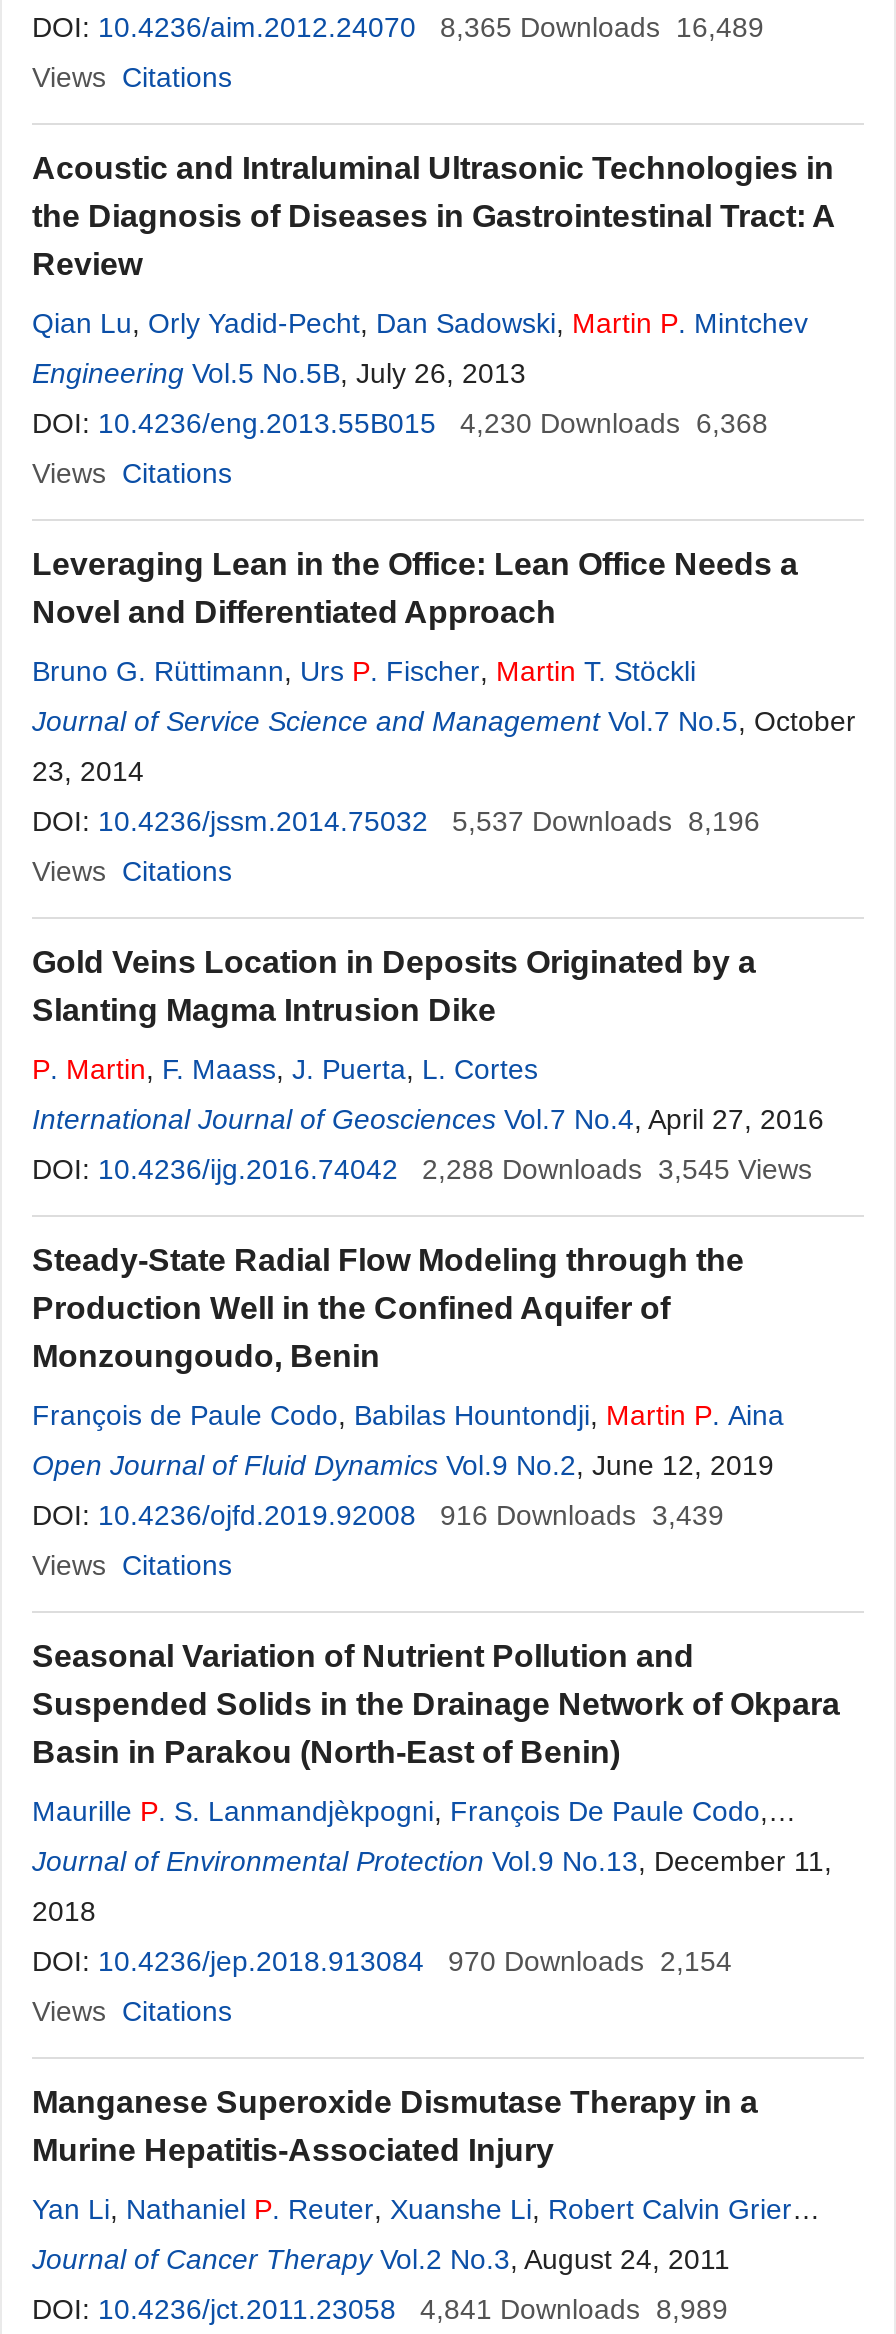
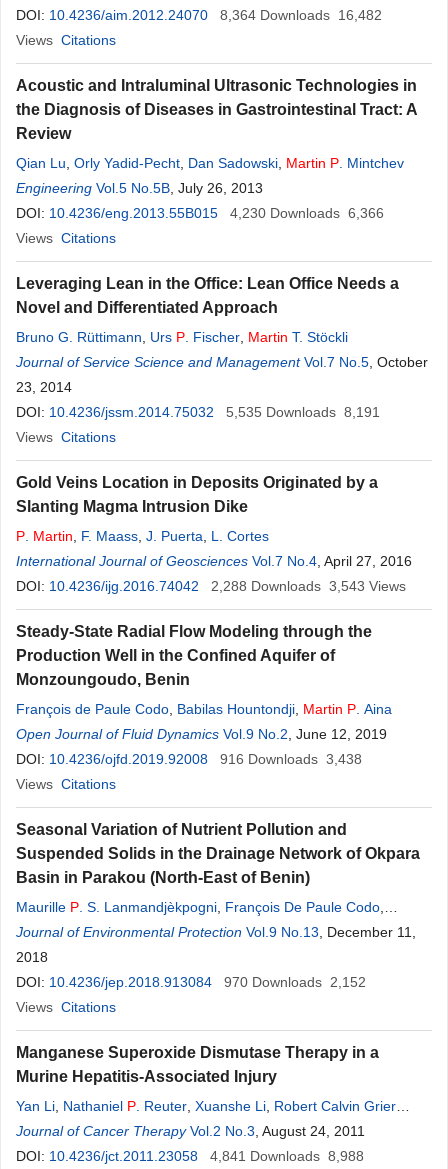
- DOI: 10.4236/aim.2012.24070 8,365 Downloads 16,489
+ DOI: 10.4236/aim.2012.24070 8,364 Downloads 16,482

- DOI: 10.4236/eng.2013.55B015 4,230 Downloads 6,368
+ DOI: 10.4236/eng.2013.55B015 4,230 Downloads 6,366

- DOI: 10.4236/jssm.2014.75032 5,537 Downloads 8,196
+ DOI: 10.4236/jssm.2014.75032 5,535 Downloads 8,191

- 2,288 Downloads 3,545 Views
+ 2,288 Downloads 3,543 Views

- DOI: 10.4236/ojfd.2019.92008 916 Downloads 3,439
+ DOI: 10.4236/ojfd.2019.92008 916 Downloads 3,438

- DOI: 10.4236/jep.2018.913084 970 Downloads 2,154
+ DOI: 10.4236/jep.2018.913084 970 Downloads 2,152

- DOI: 10.4236/jct.2011.23058 4,841 Downloads 8,989
+ DOI: 10.4236/jct.2011.23058 4,841 Downloads 8,988
